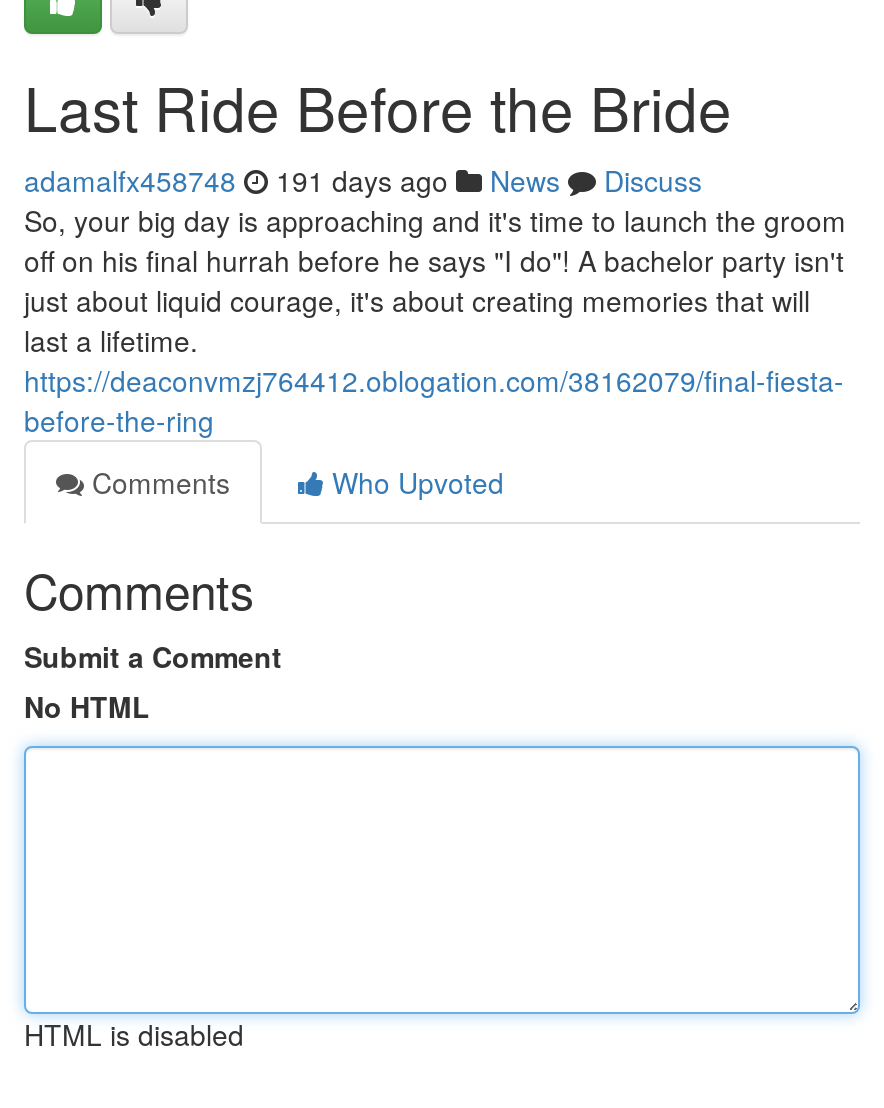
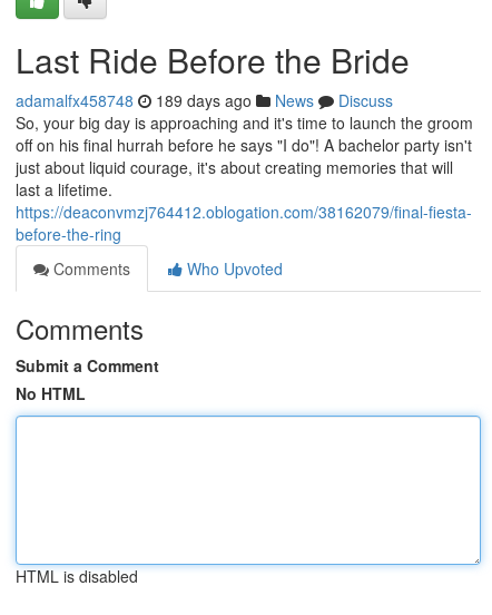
- adamalfx458748 191 days ago News Discuss
+ adamalfx458748 189 days ago News Discuss
